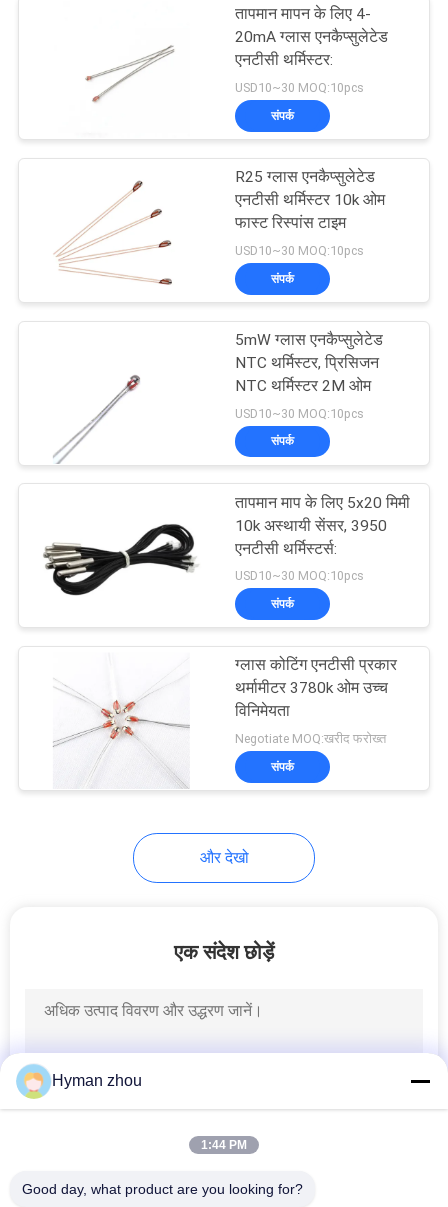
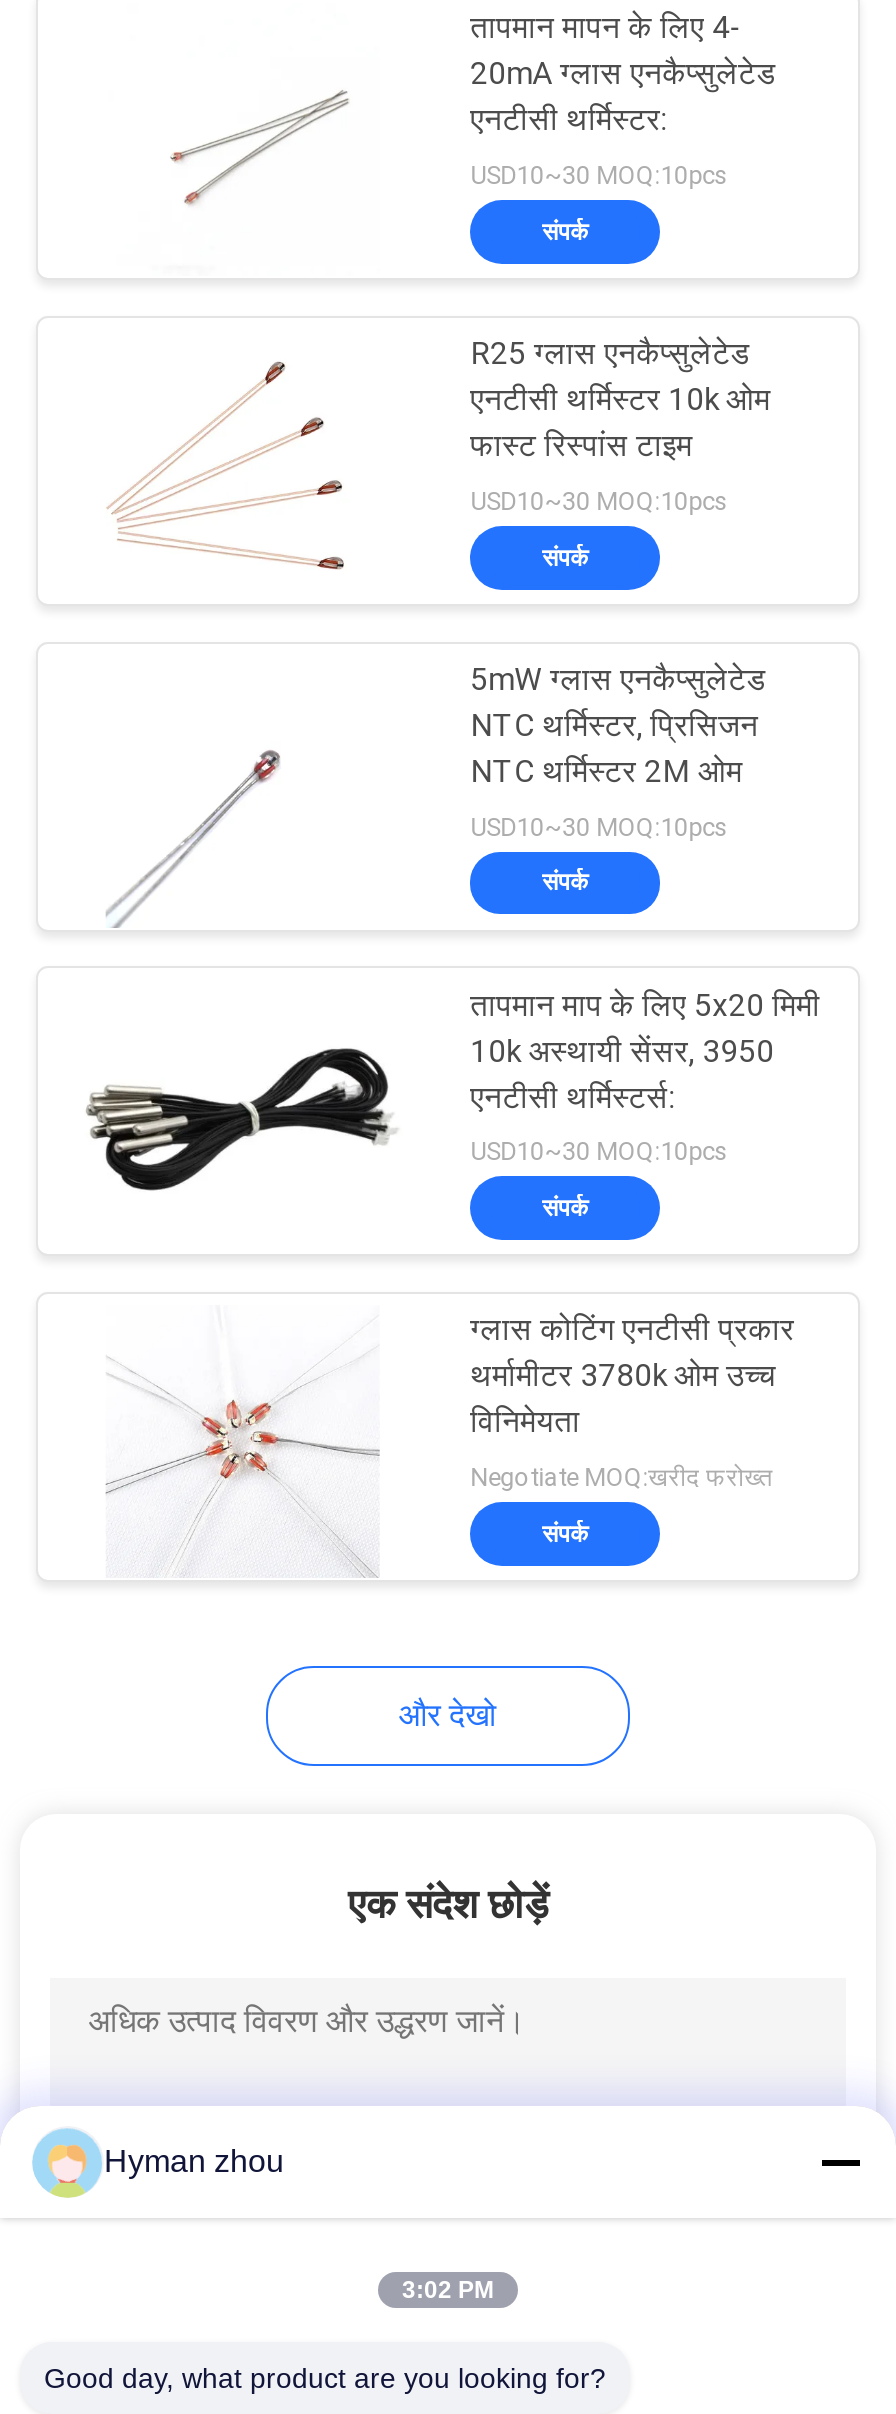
- 1:44 PM
+ 3:02 PM
